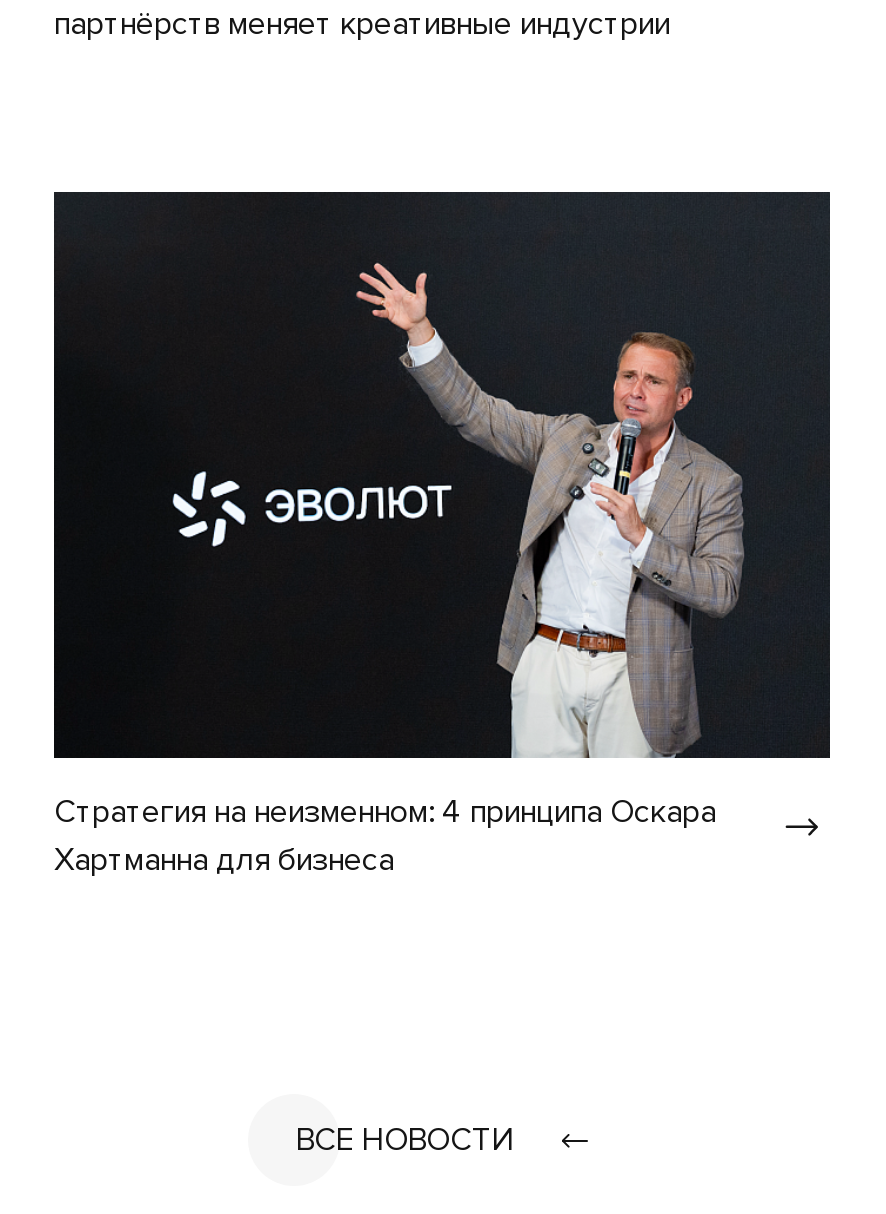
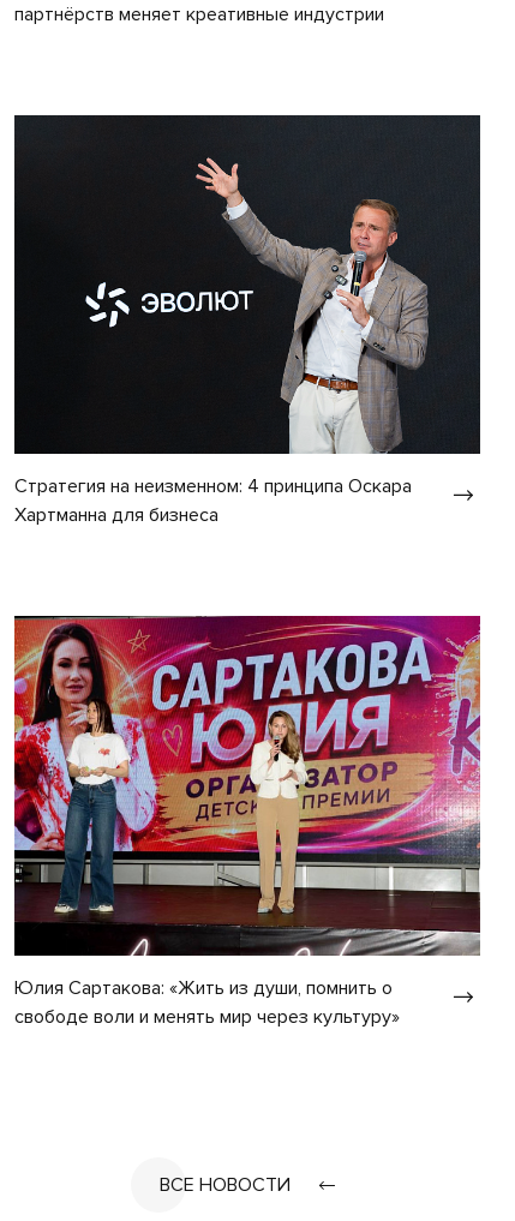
+ [image]
+ Юлия Сартакова: «Жить из души, помнить о
+ свободе воли и менять мир через культуру»
